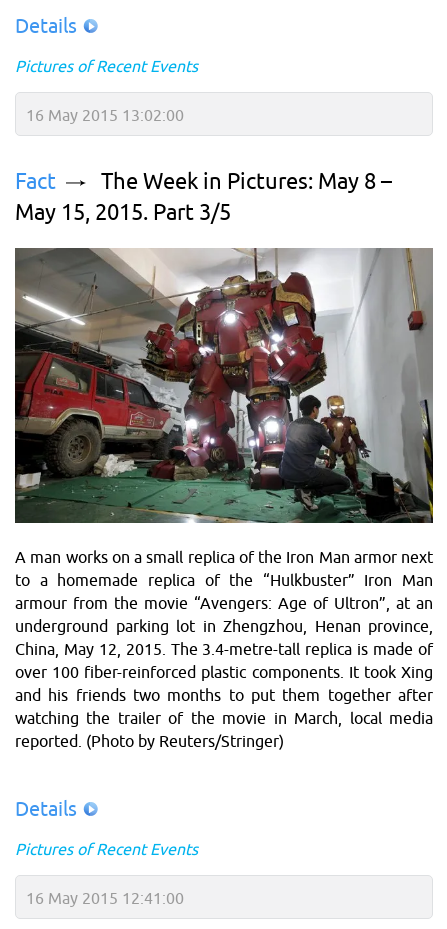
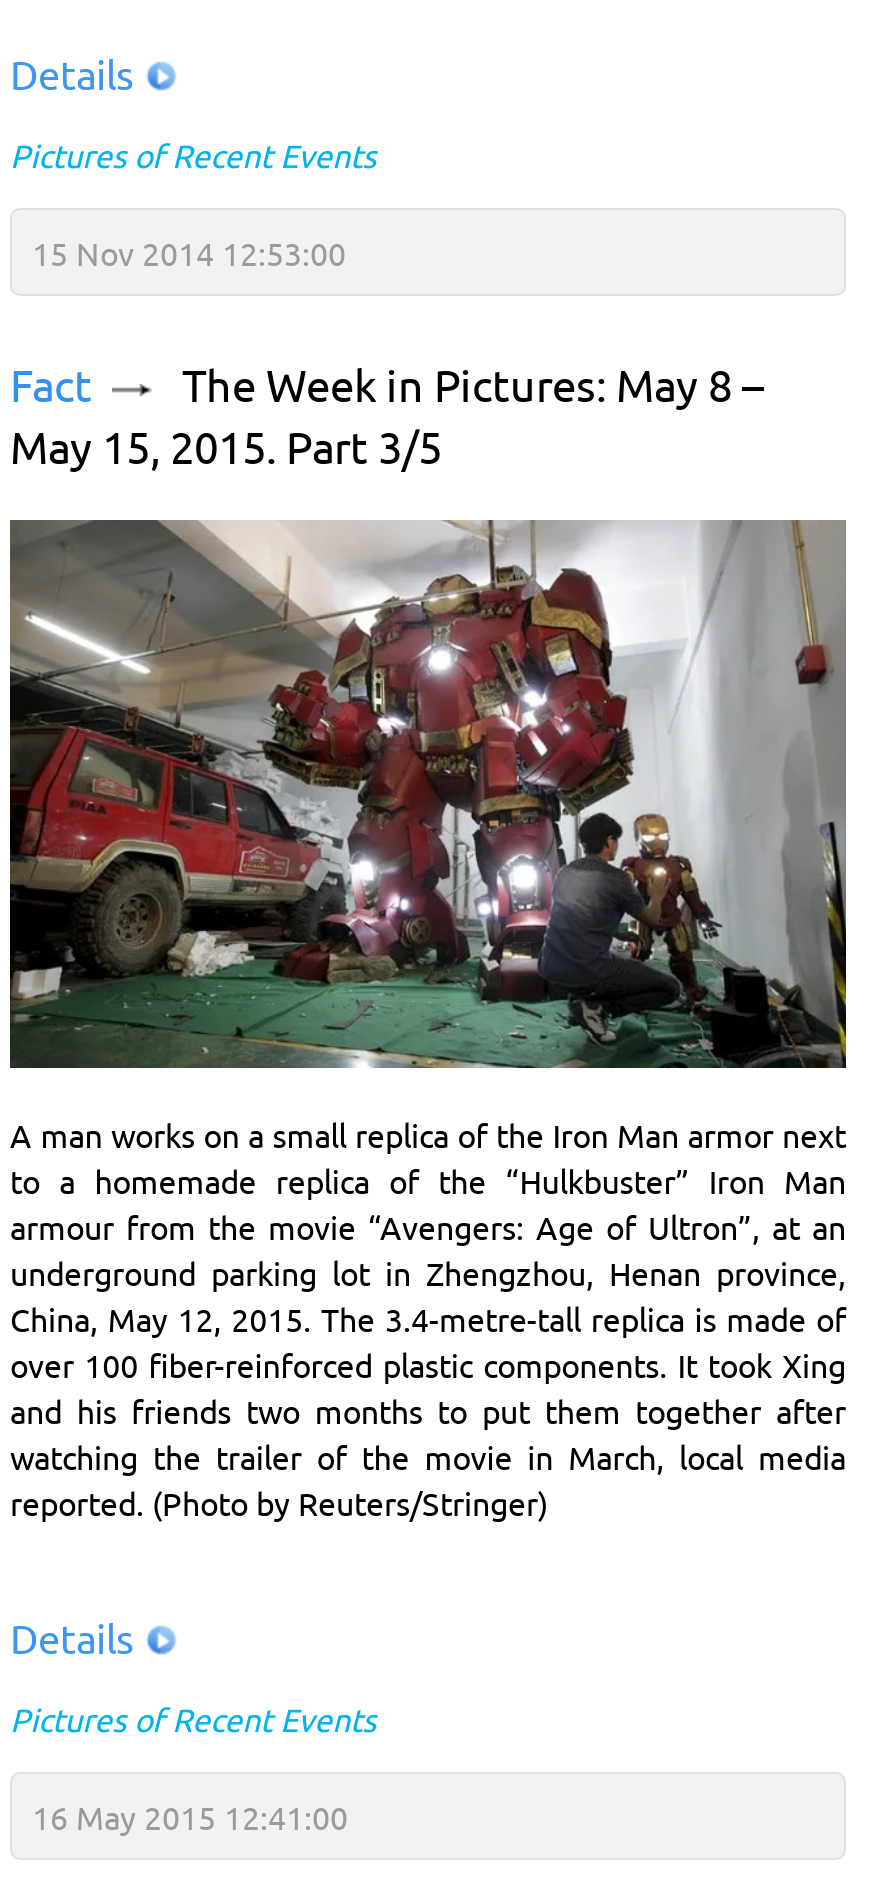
- 16 May 2015 13:02:00
+ 15 Nov 2014 12:53:00
